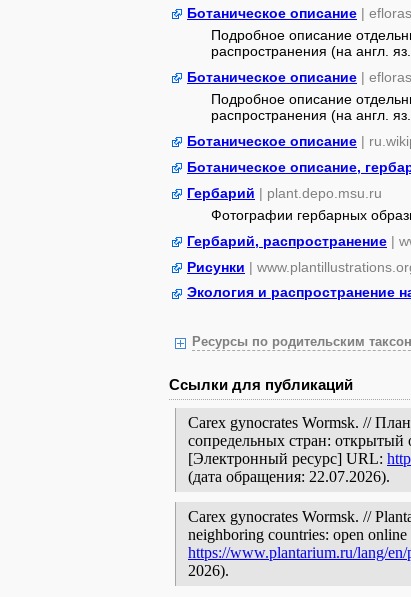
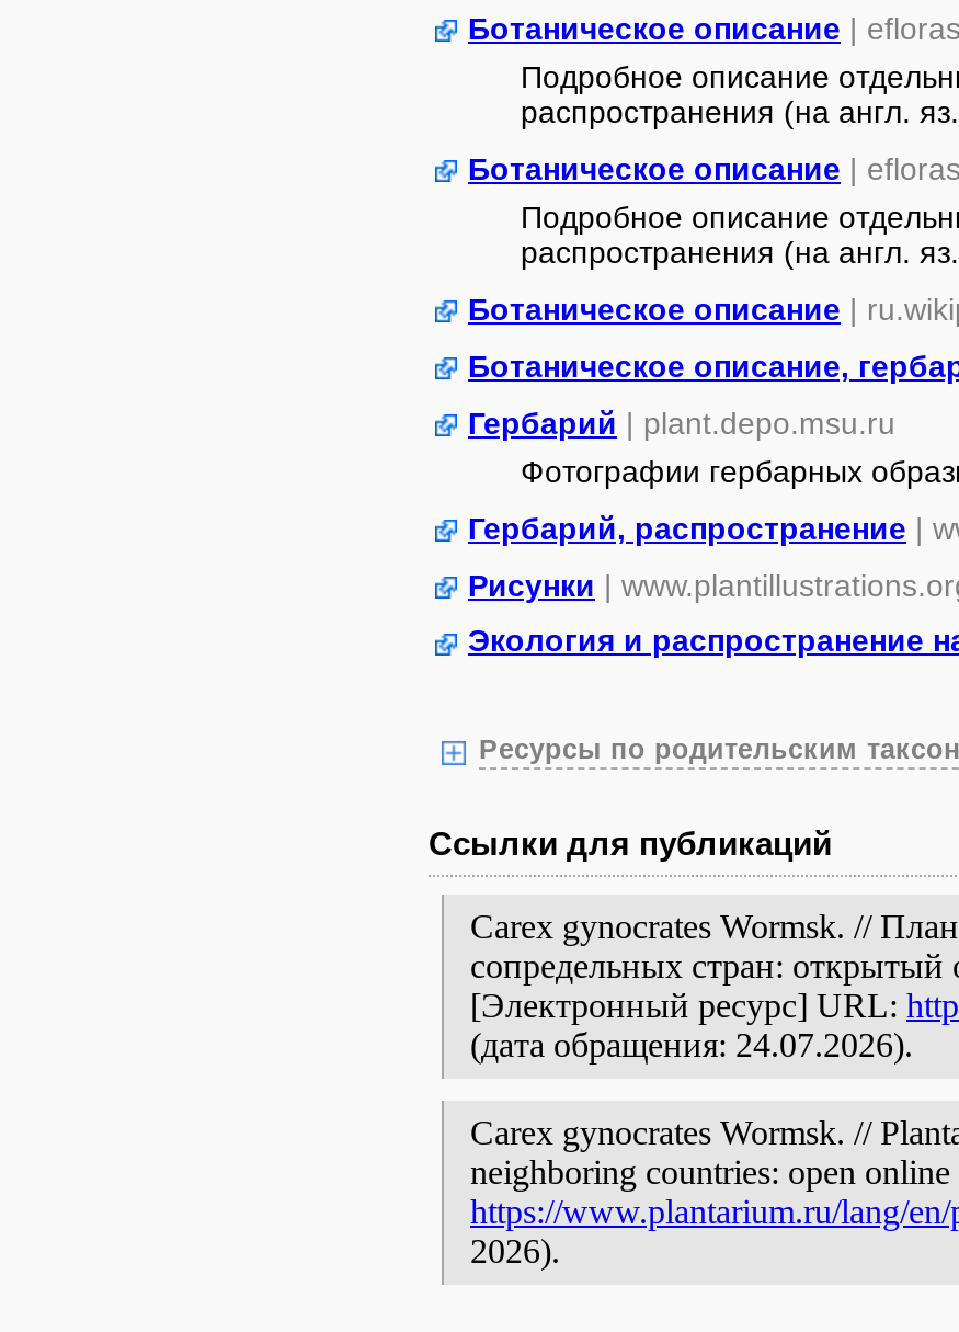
- (дата обращения: 22.07.2026).
+ (дата обращения: 24.07.2026).
